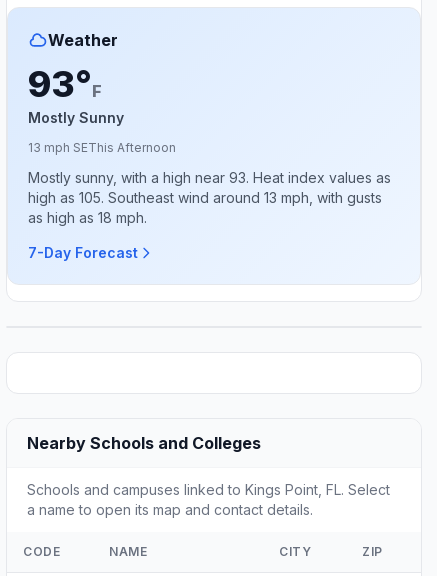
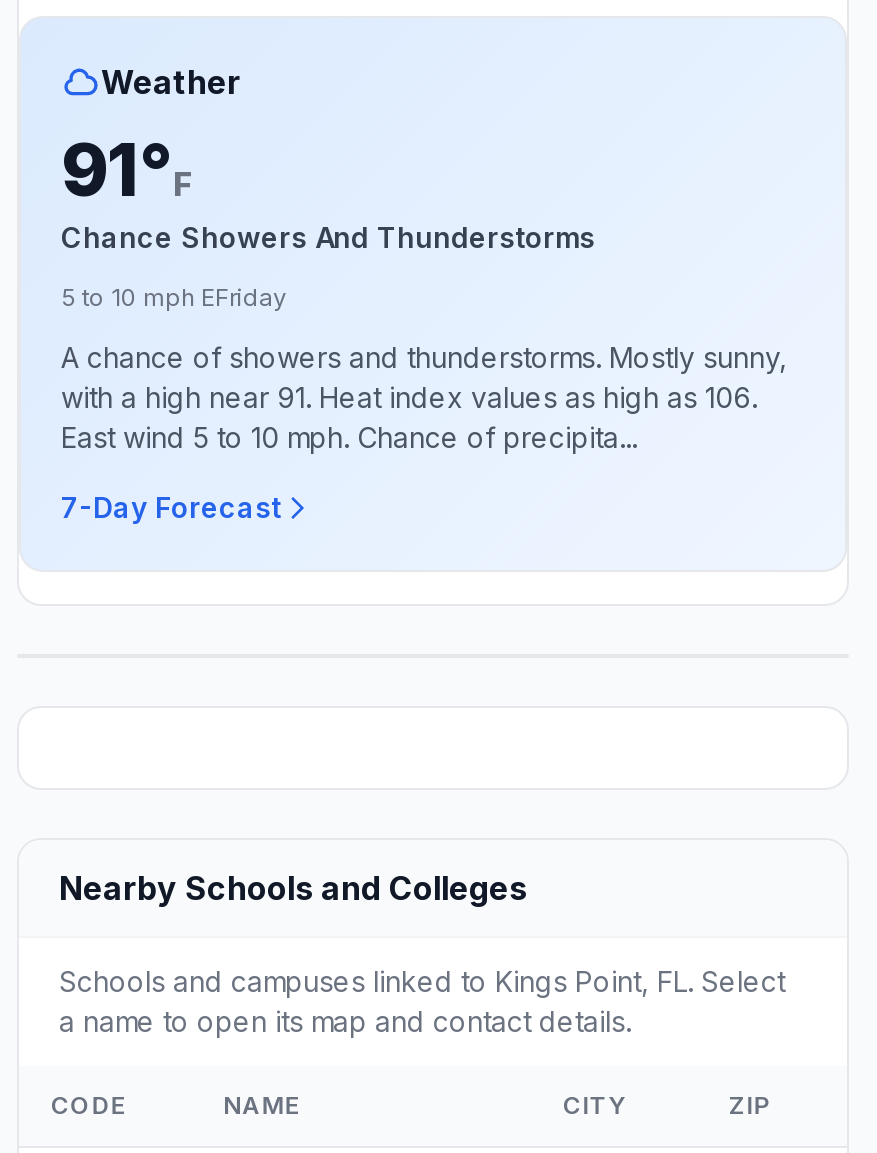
- 93°F
- Mostly Sunny
+ 91°F
+ Chance Showers And Thunderstorms

- 13 mph SEThis Afternoon
+ 5 to 10 mph EFriday

- Mostly sunny, with a high near 93. Heat index values as
- high as 105. Southeast wind around 13 mph, with gusts
- as high as 18 mph.
+ A chance of showers and thunderstorms. Mostly sunny,
+ with a high near 91. Heat index values as high as 106.
+ East wind 5 to 10 mph. Chance of precipita...
